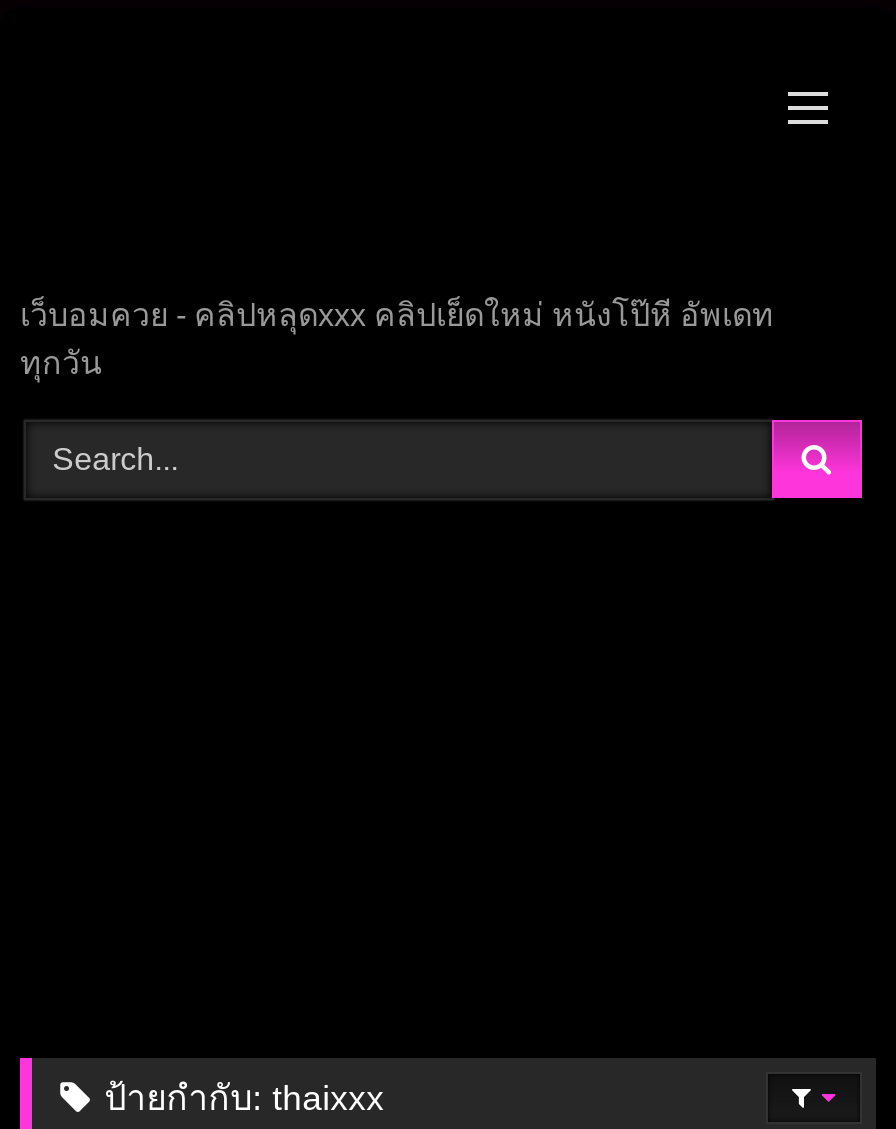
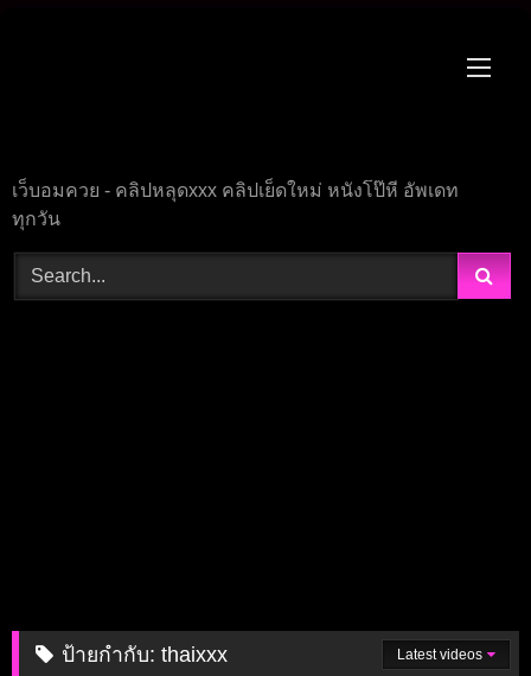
+ Latest videos
